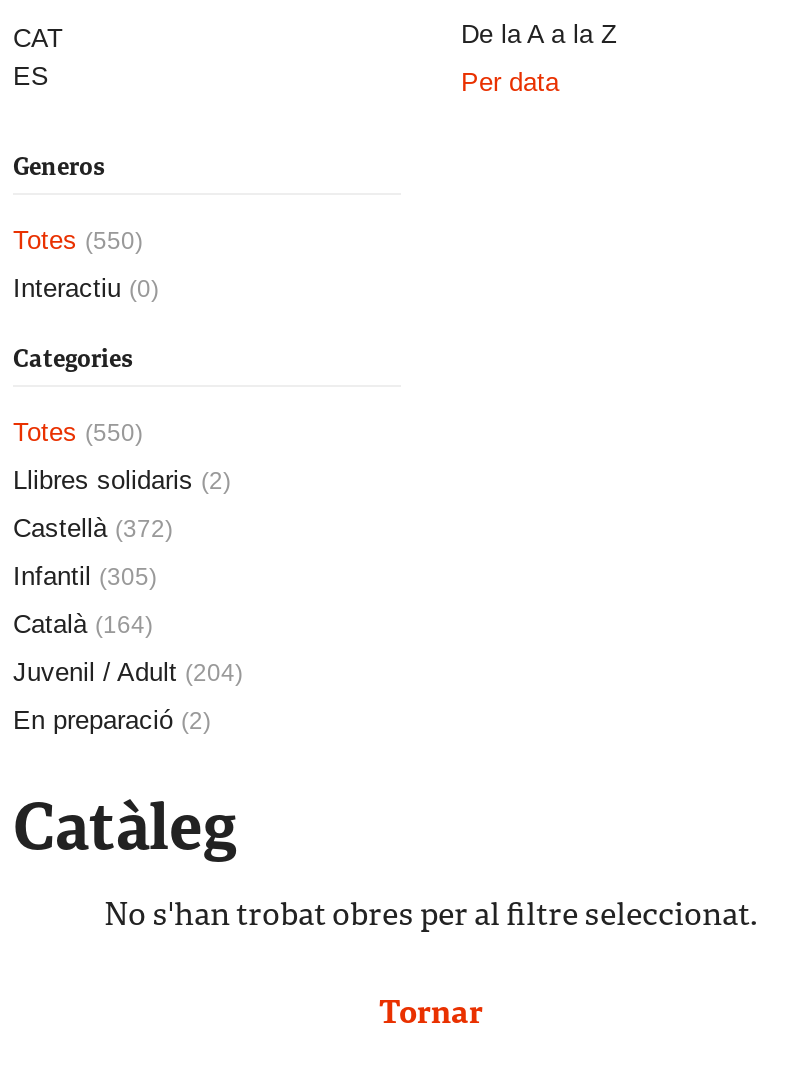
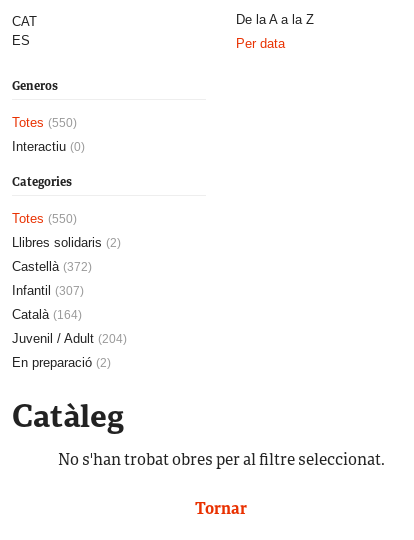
- Infantil (305)
+ Infantil (307)
